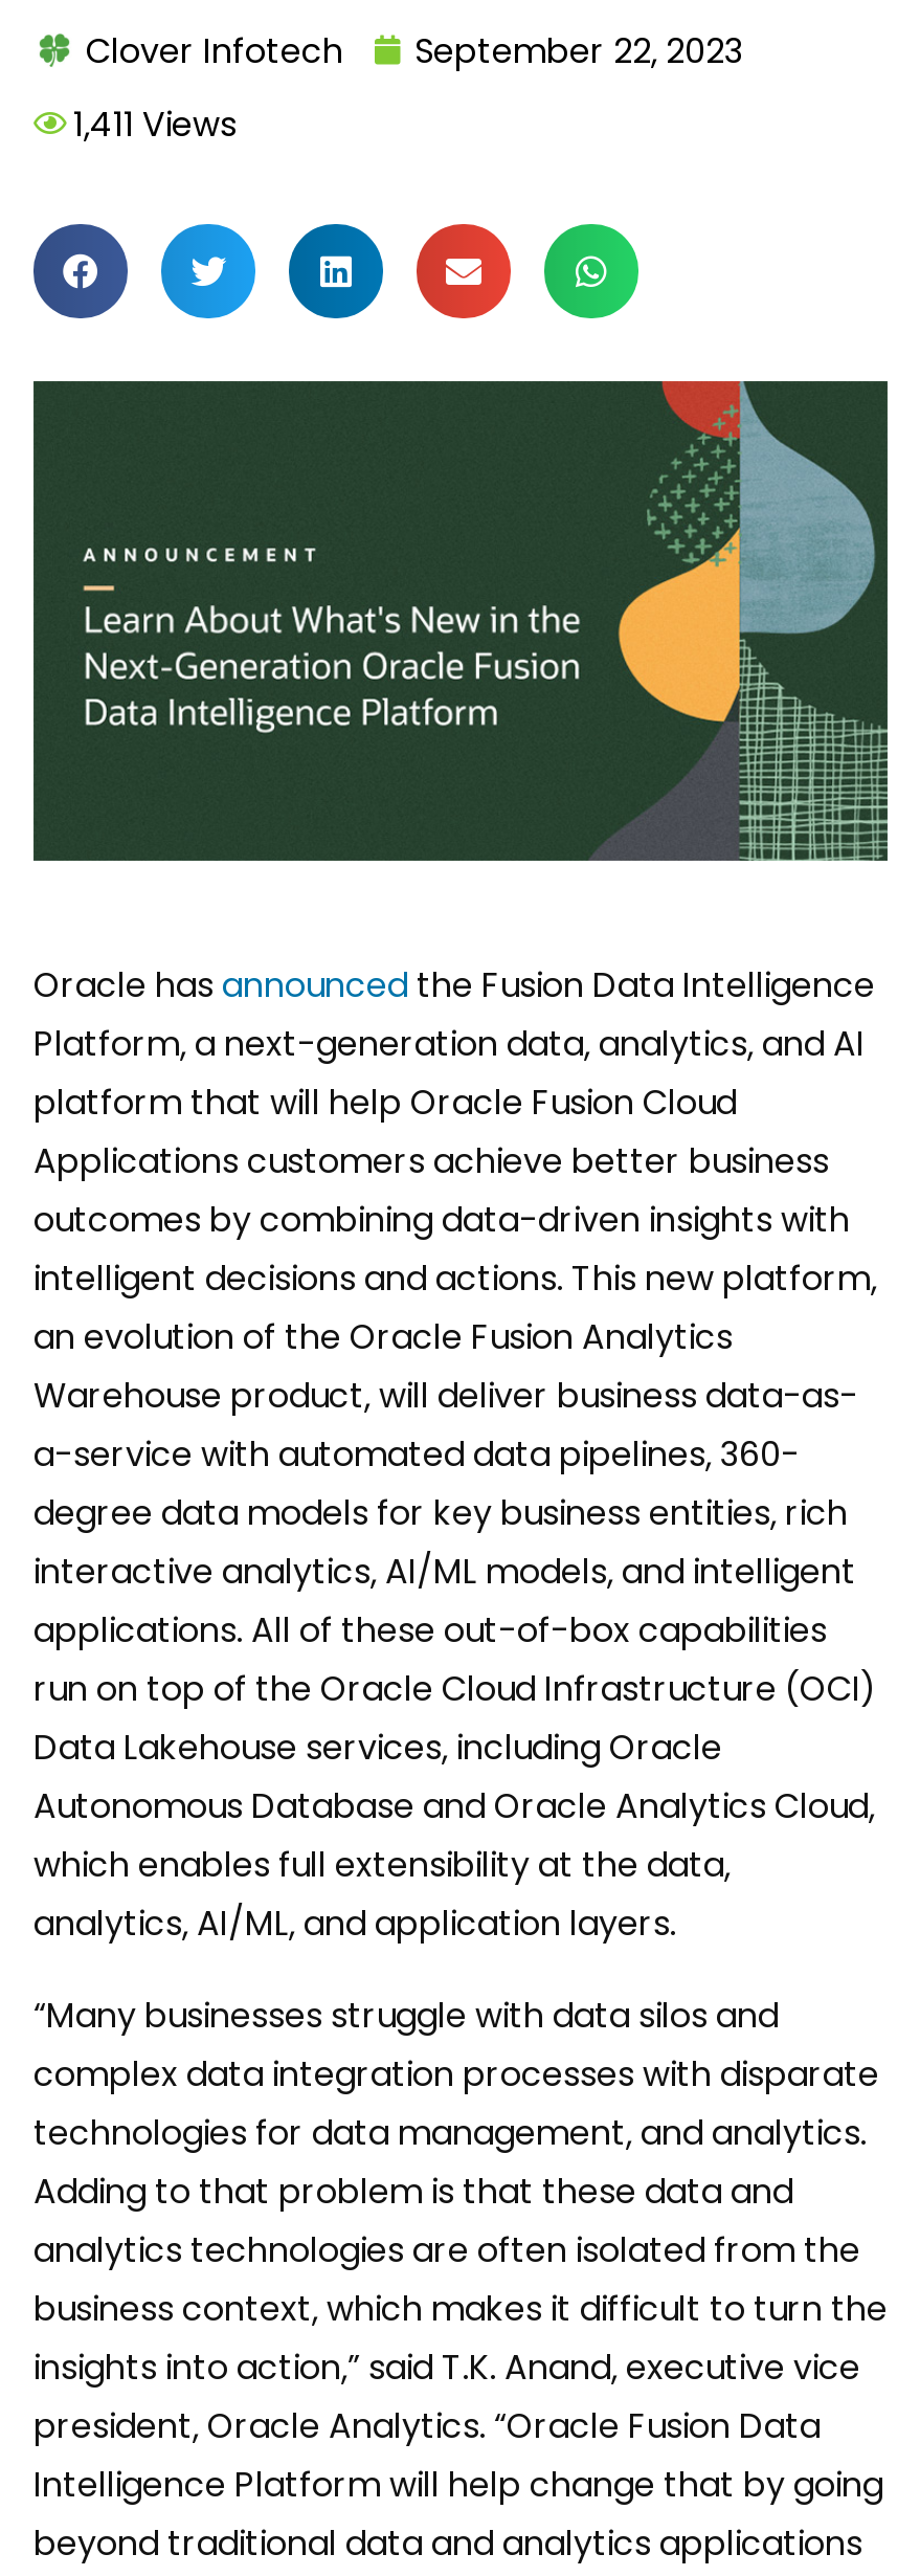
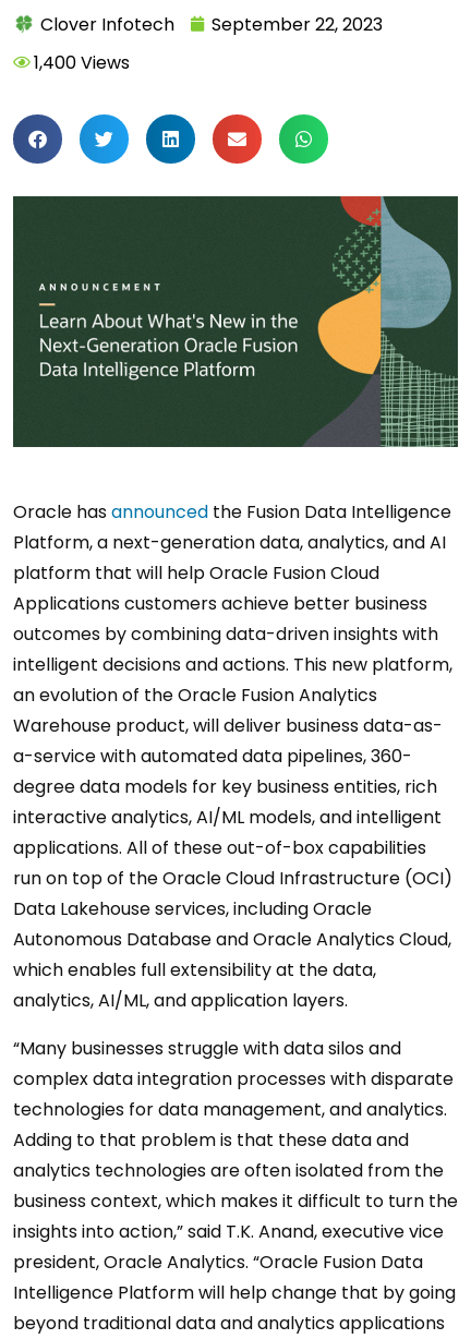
- 1,411 Views
+ 1,400 Views
